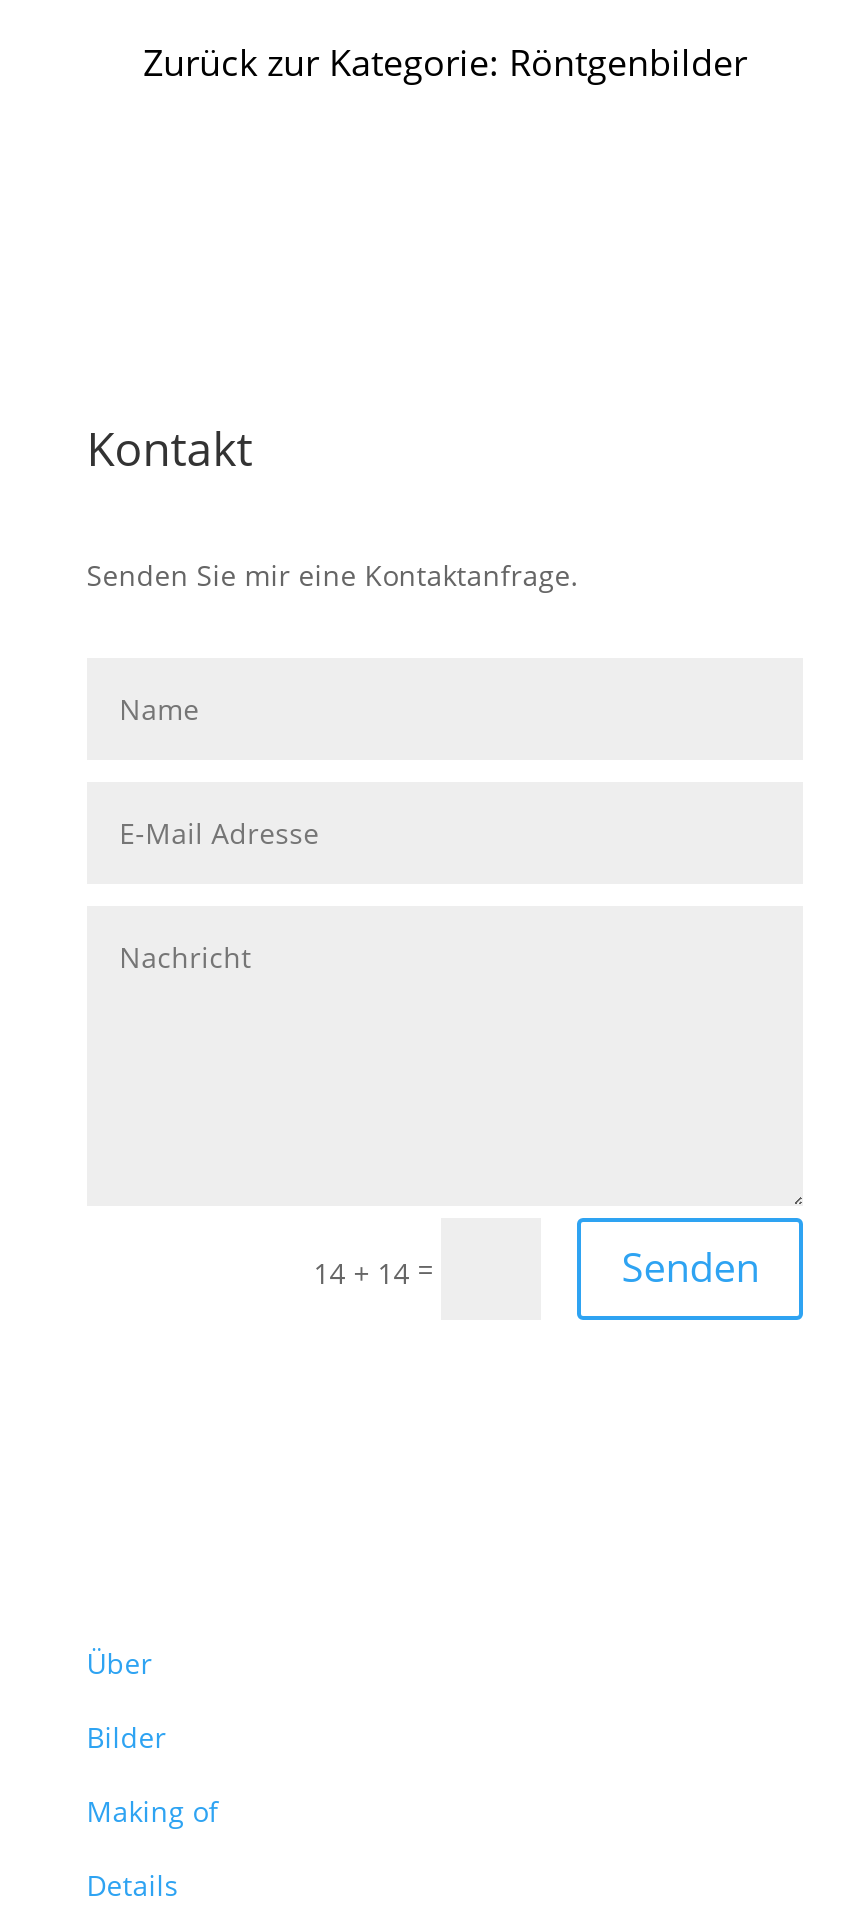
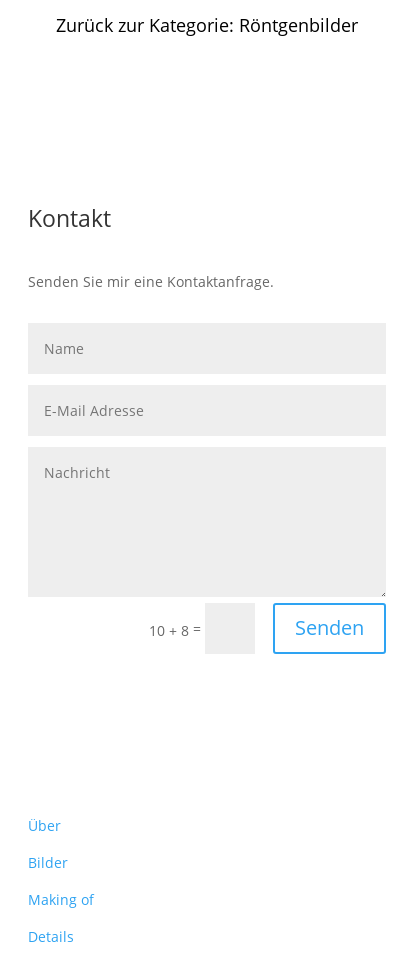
- 14 + 14 =
+ 10 + 8 =
